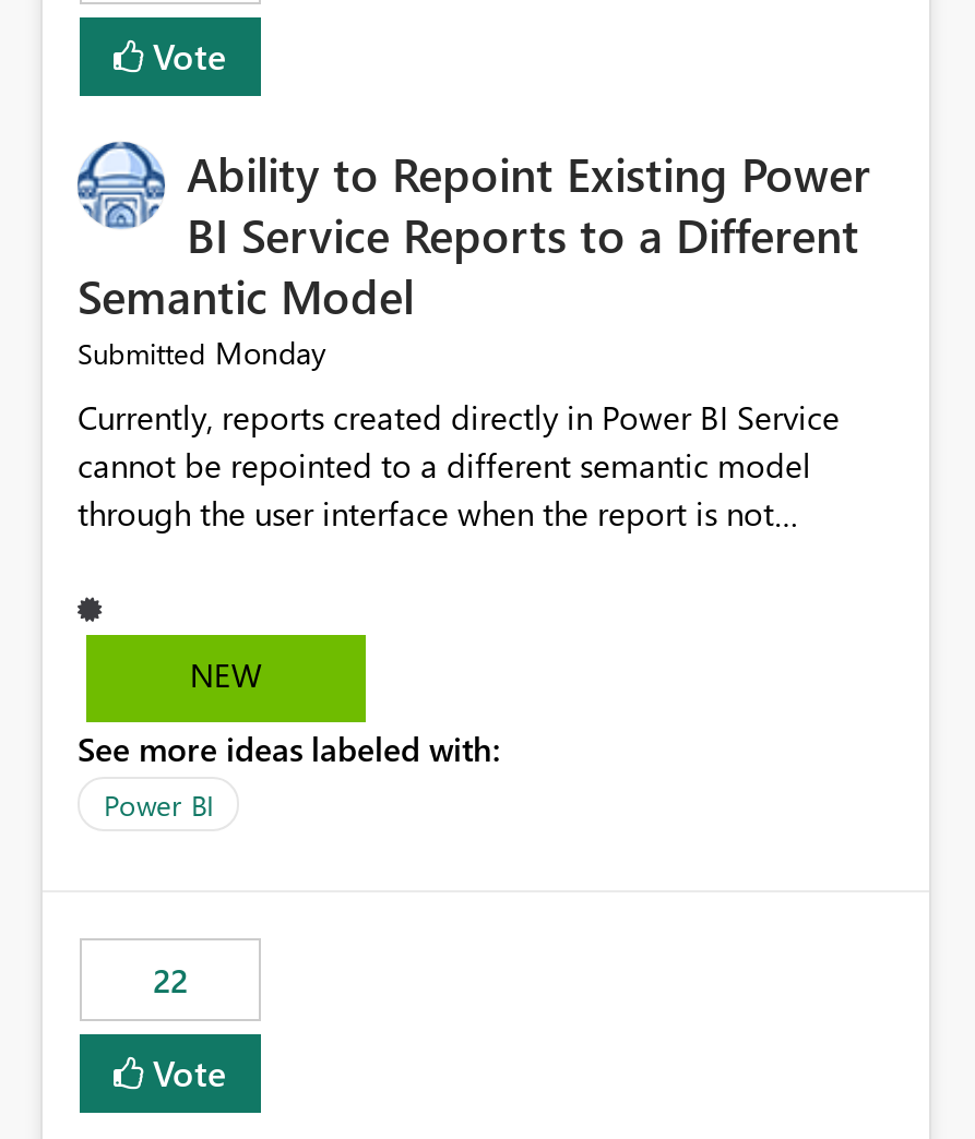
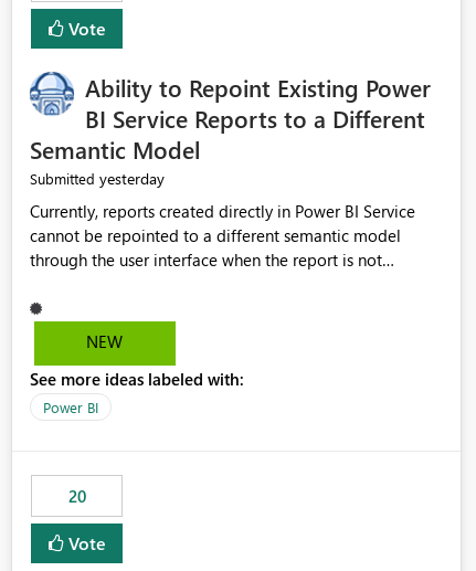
- Submitted Monday
+ Submitted yesterday

- 22
+ 20
